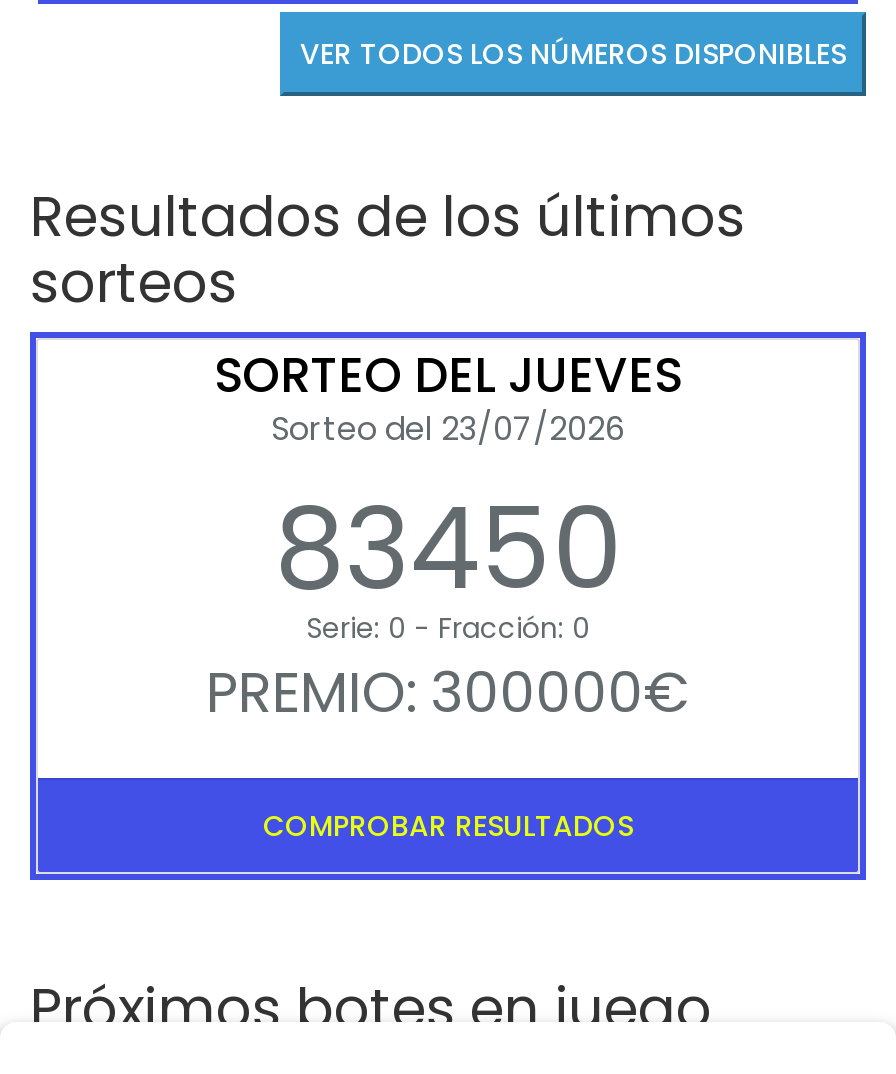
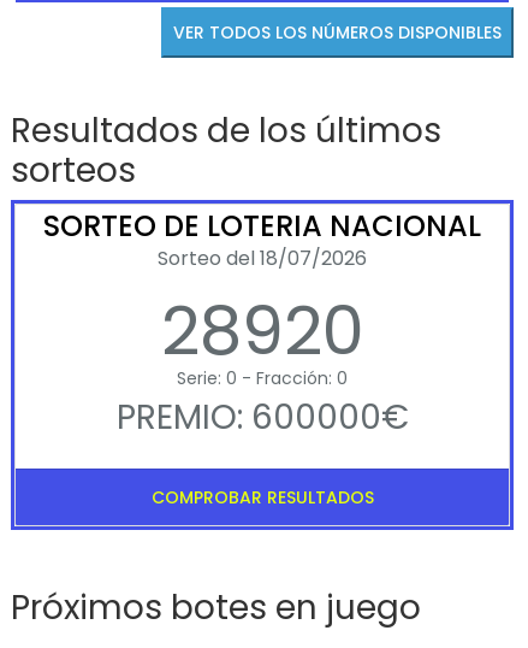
- SORTEO DEL JUEVES
- Sorteo del 23/07/2026
- 83450
+ SORTEO DE LOTERIA NACIONAL
+ Sorteo del 18/07/2026
+ 28920

- PREMIO: 300000€
+ PREMIO: 600000€
